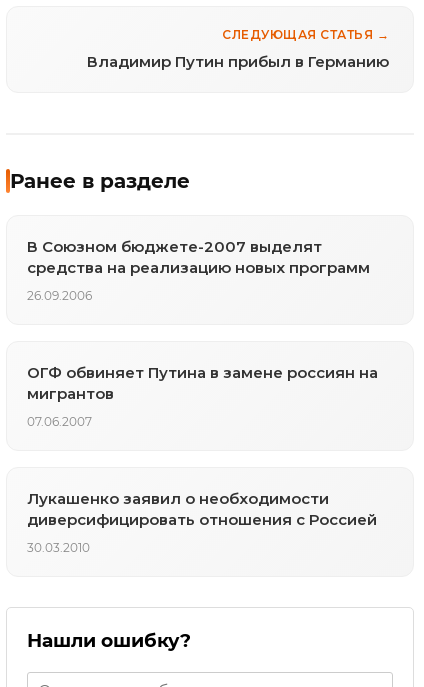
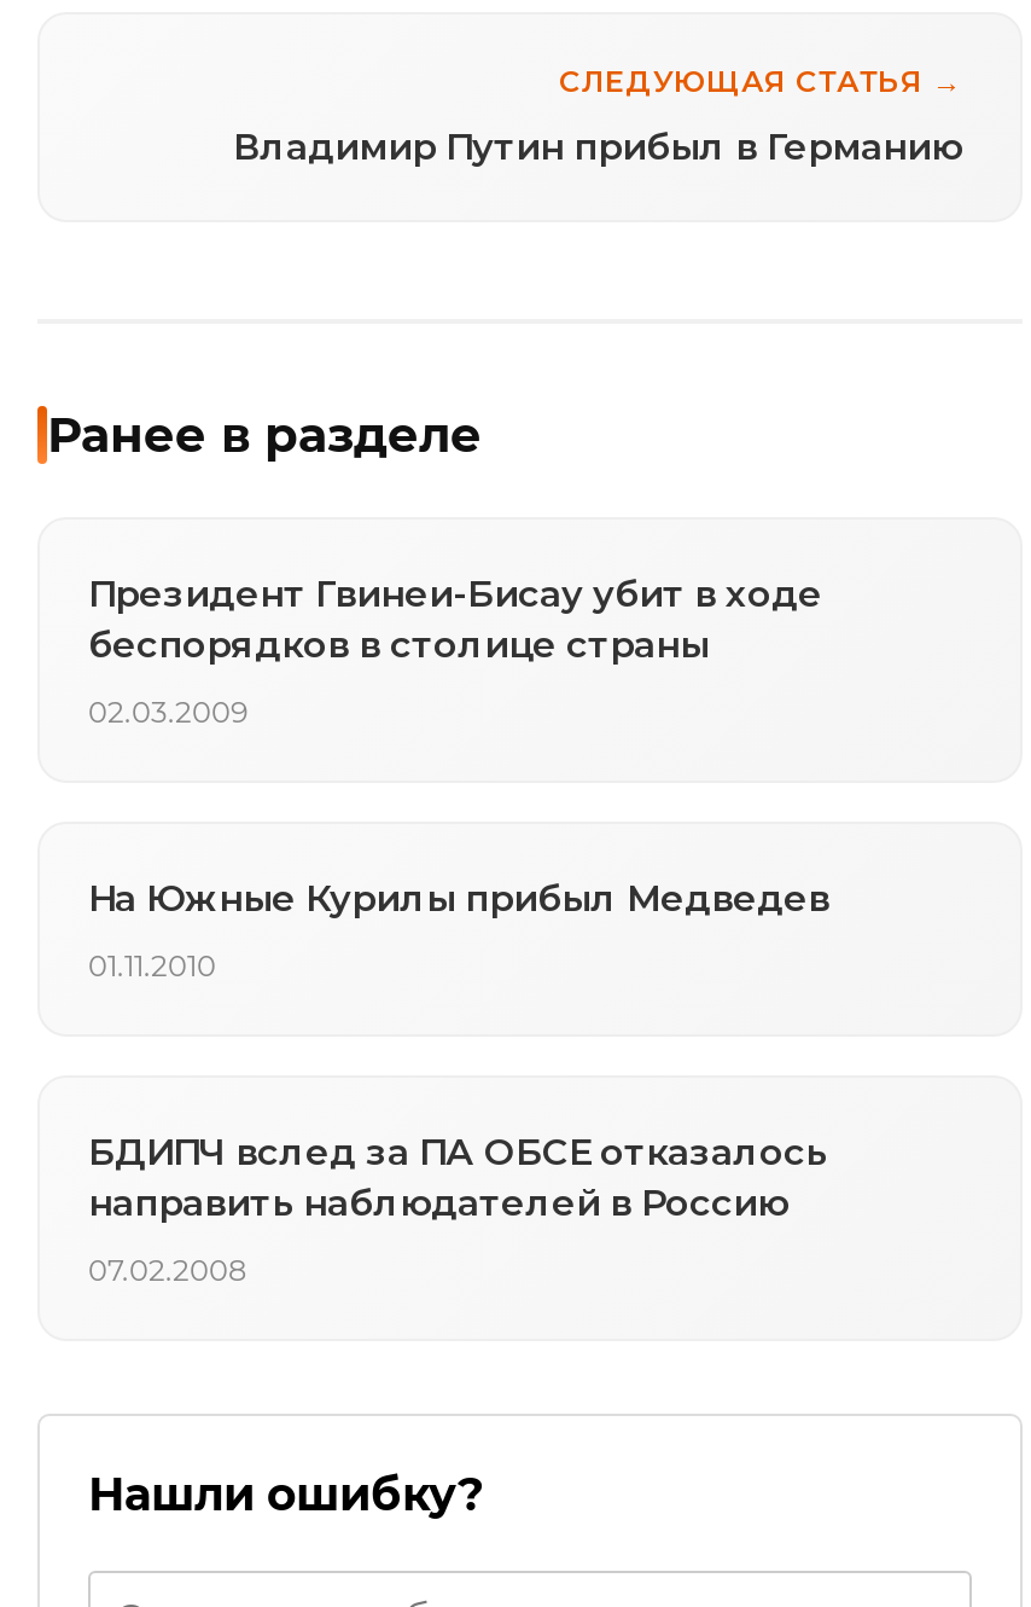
- В Союзном бюджете-2007 выделят
- средства на реализацию новых программ
+ Президент Гвинеи-Бисау убит в ходе
+ беспорядков в столице страны

- 26.09.2006
+ 02.03.2009

- ОГФ обвиняет Путина в замене россиян на
- мигрантов
+ На Южные Курилы прибыл Медведев

- 07.06.2007
+ 01.11.2010

- Лукашенко заявил о необходимости
- диверсифицировать отношения с Россией
+ БДИПЧ вслед за ПА ОБСЕ отказалось
+ направить наблюдателей в Россию

- 30.03.2010
+ 07.02.2008
